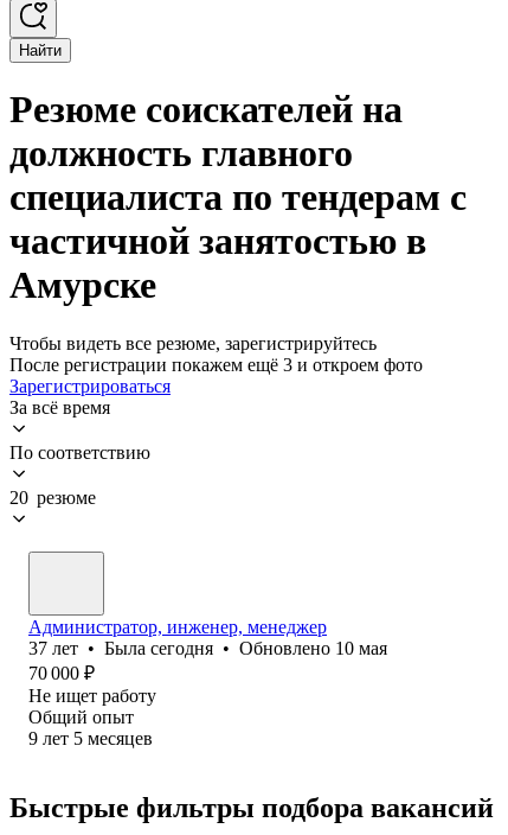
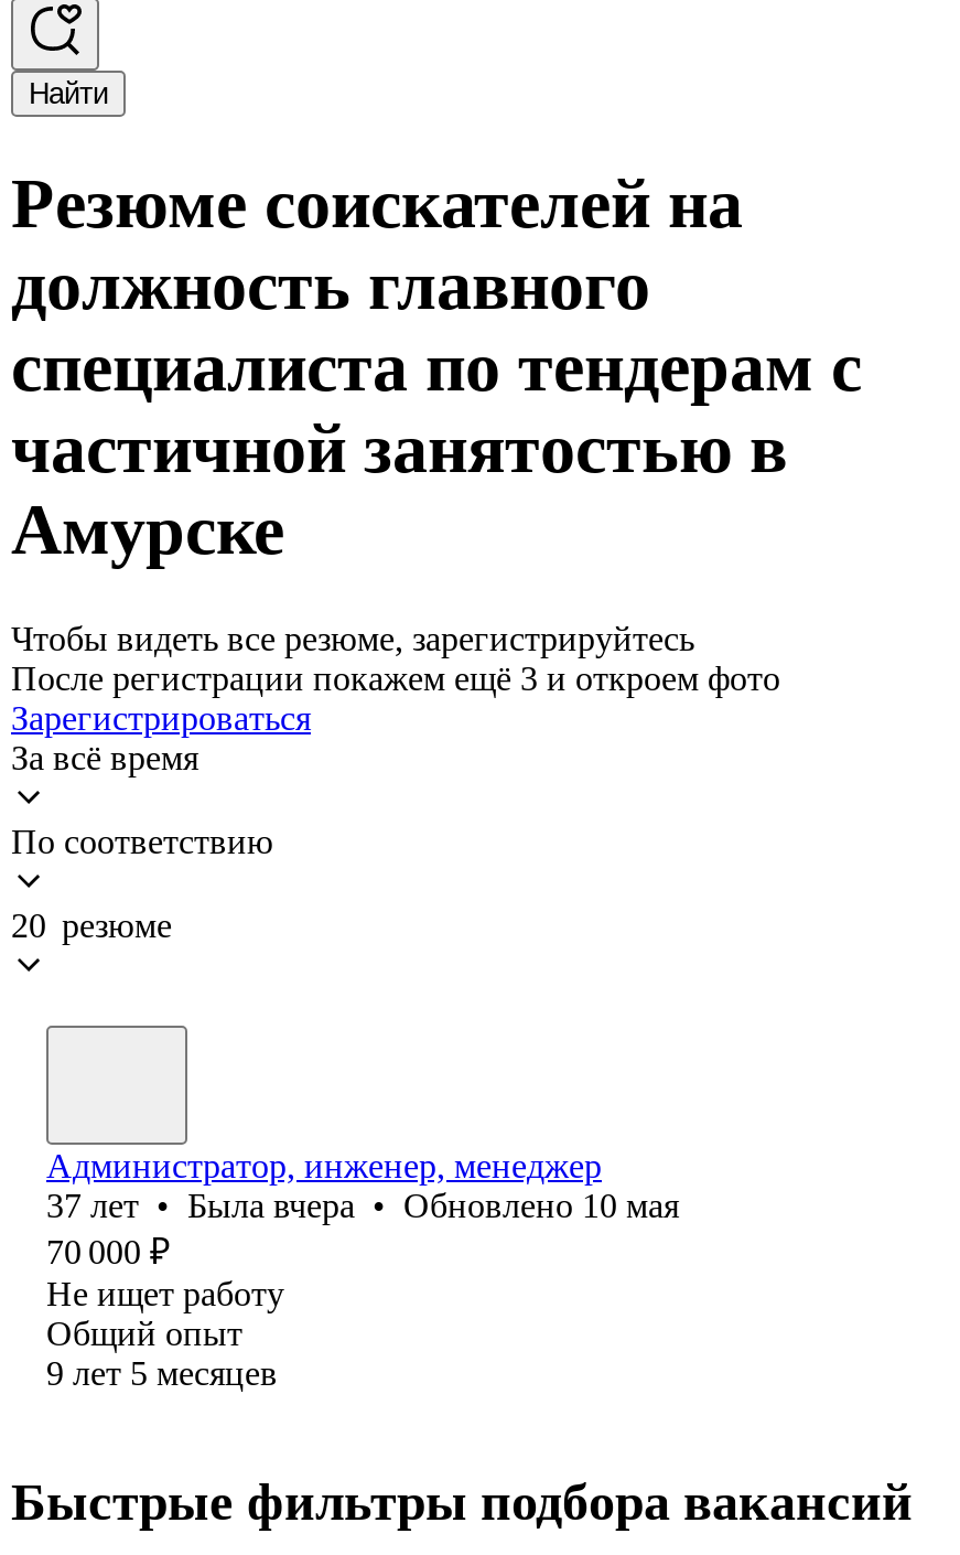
- 37 лет • Была сегодня • Обновлено 10 мая
+ 37 лет • Была вчера • Обновлено 10 мая
